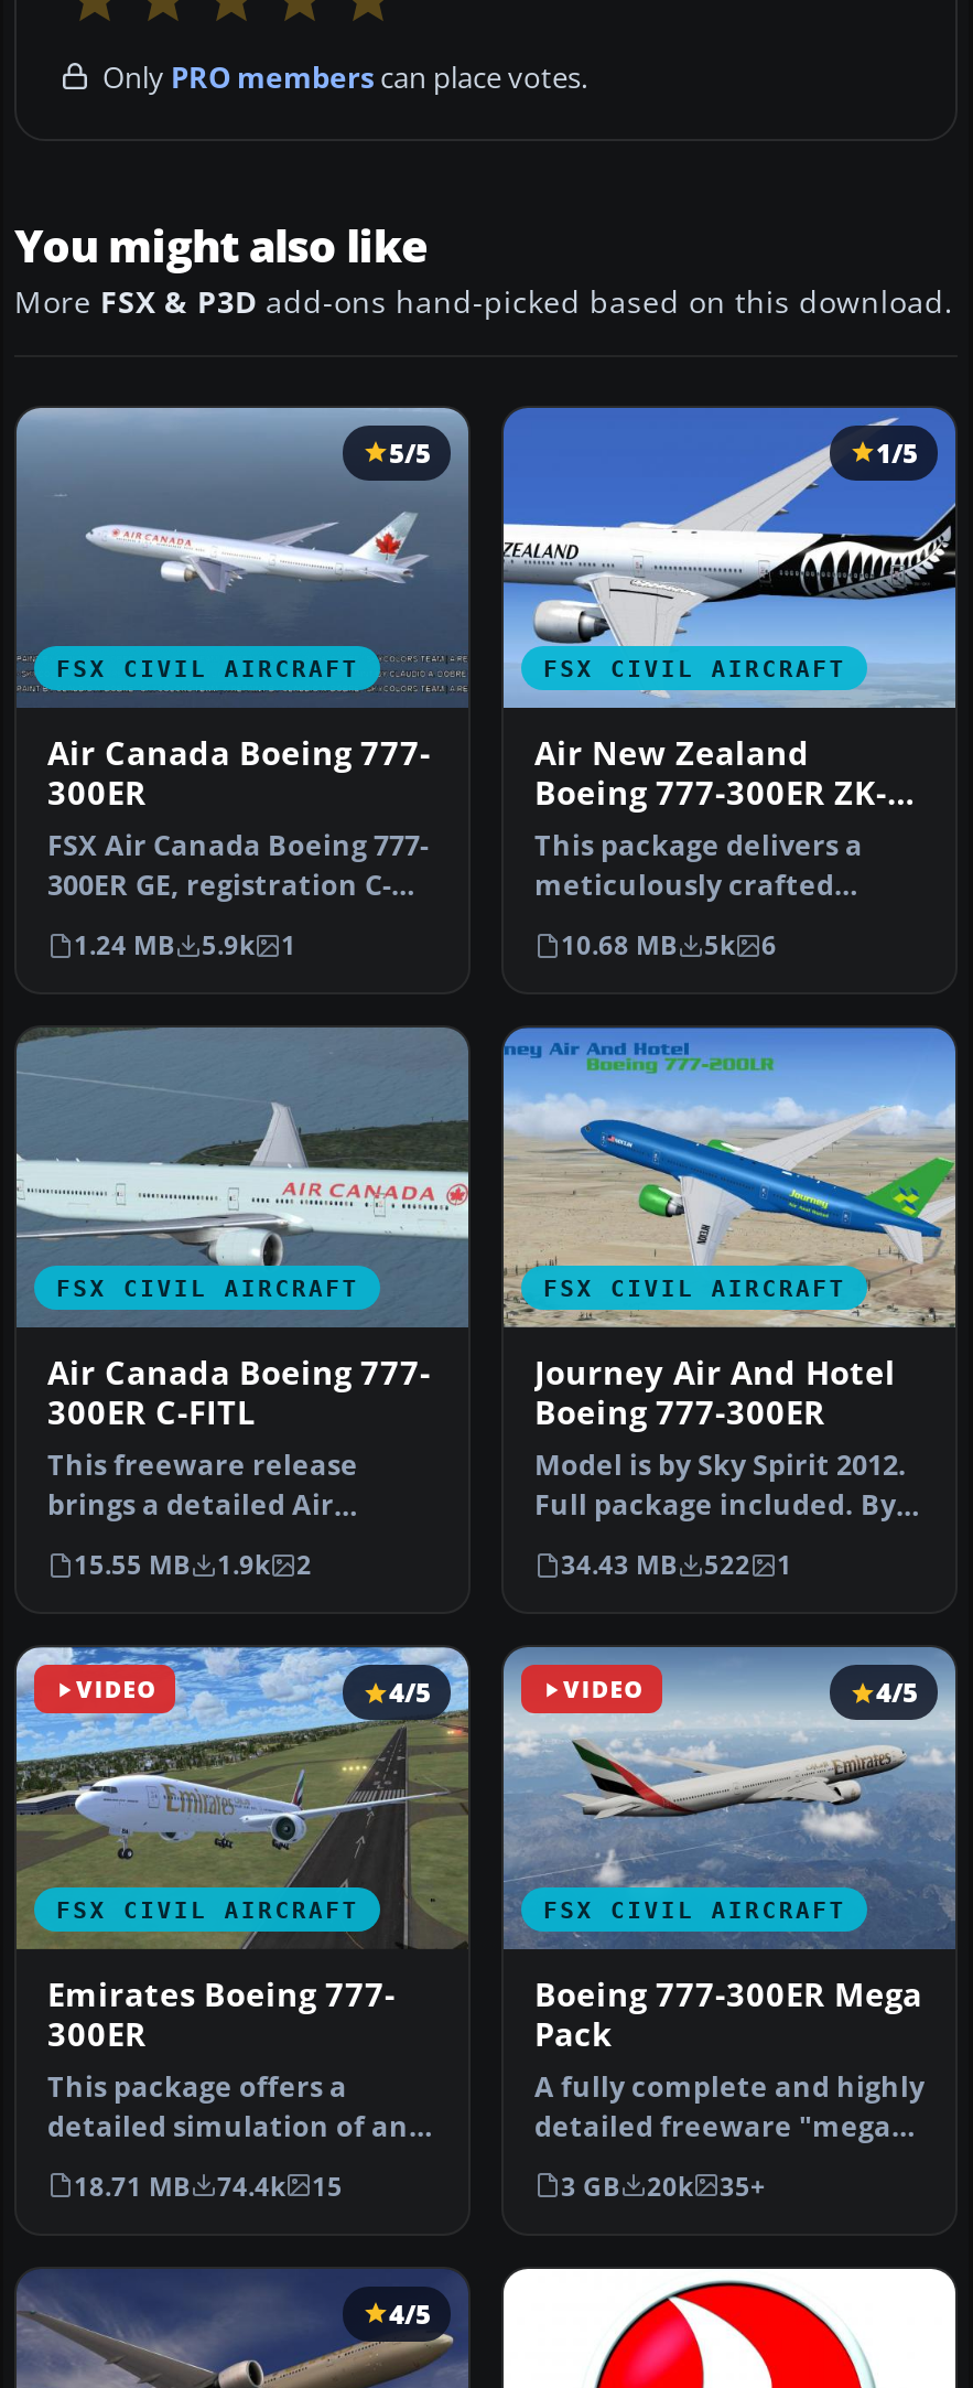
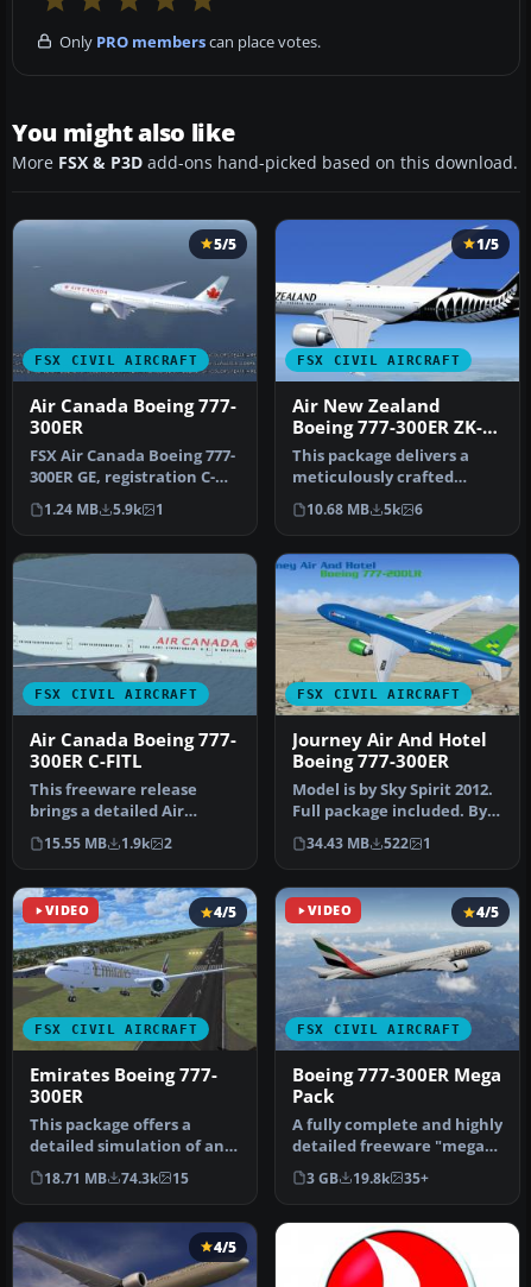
- 18.71 MB 74.4k 15
+ 18.71 MB 74.3k 15

- 3 GB 20k 35+
+ 3 GB 19.8k 35+
